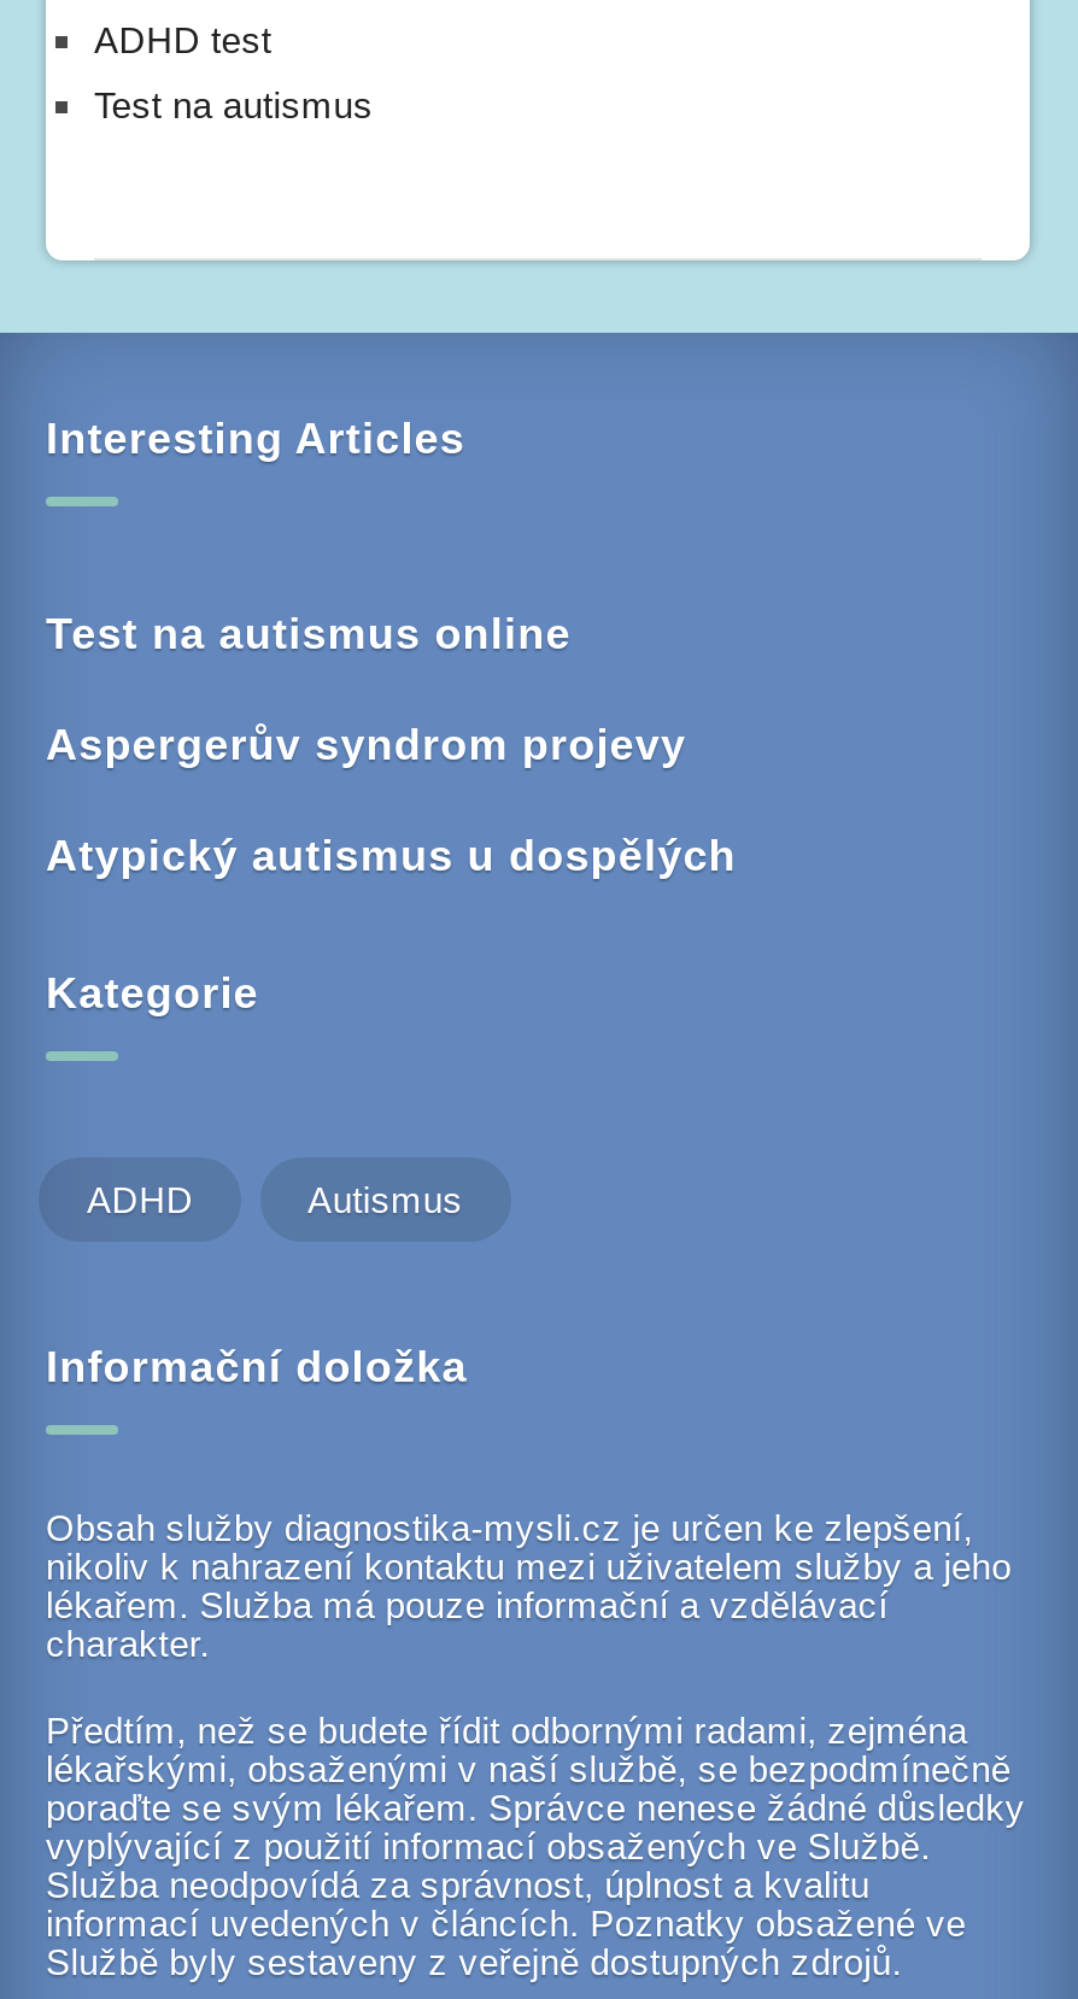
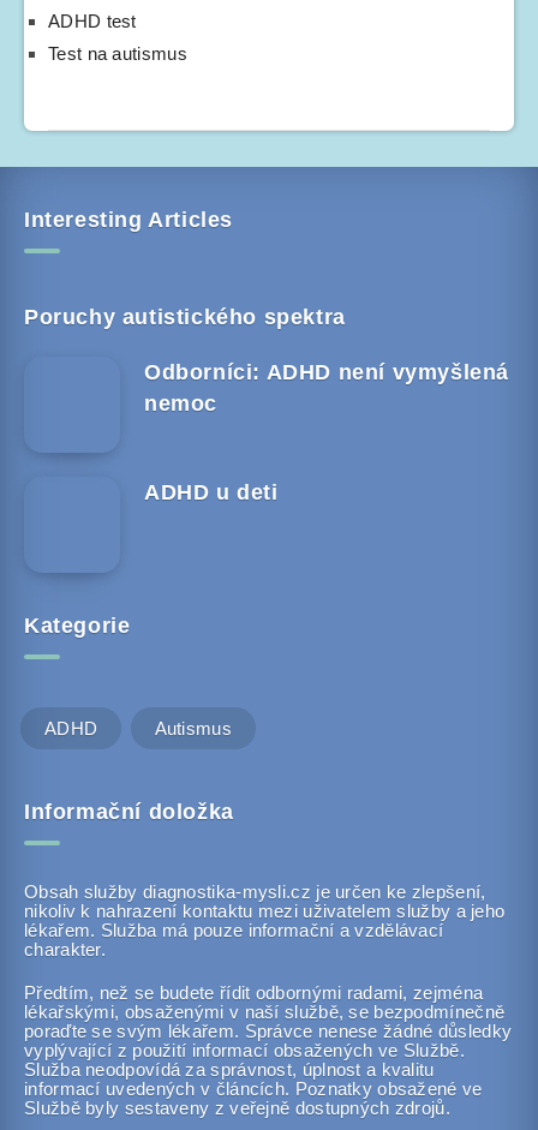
- Test na autismus online
+ Poruchy autistického spektra

- Aspergerův syndrom projevy
+ Odborníci: ADHD není vymyšlená
+ nemoc

- Atypický autismus u dospělých
+ ADHD u deti
